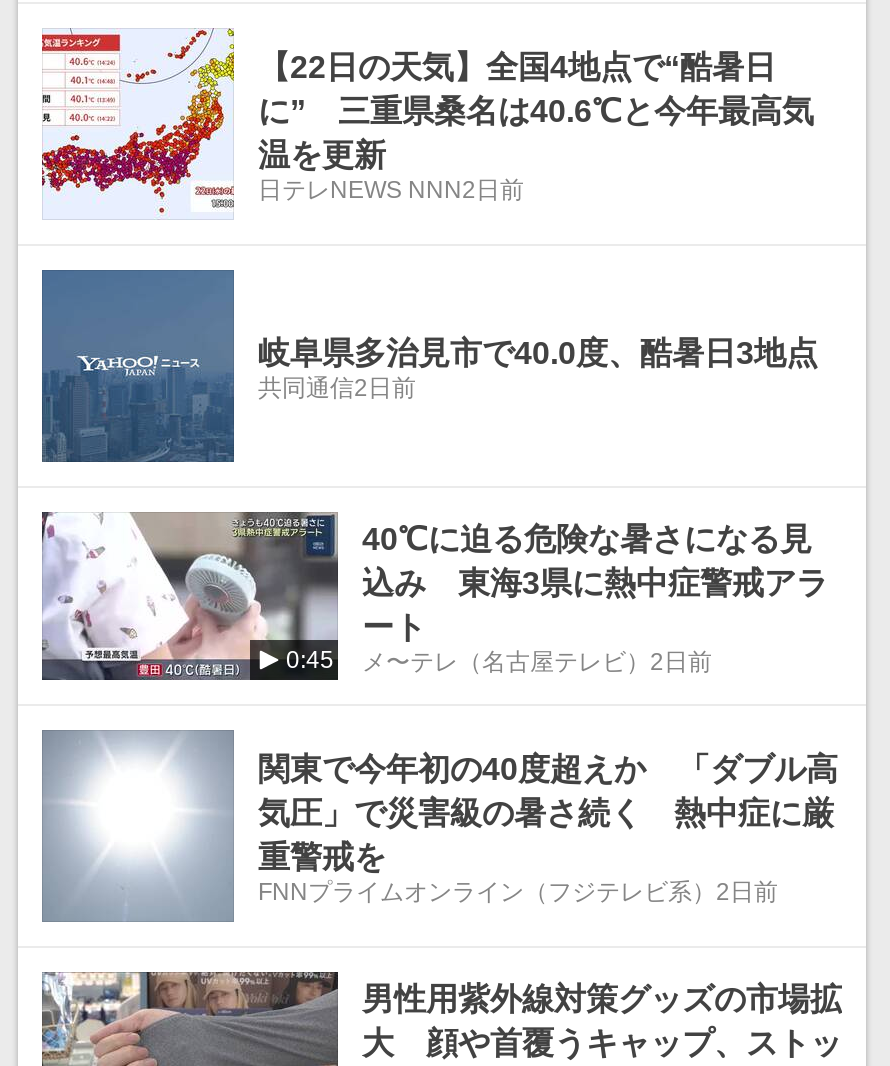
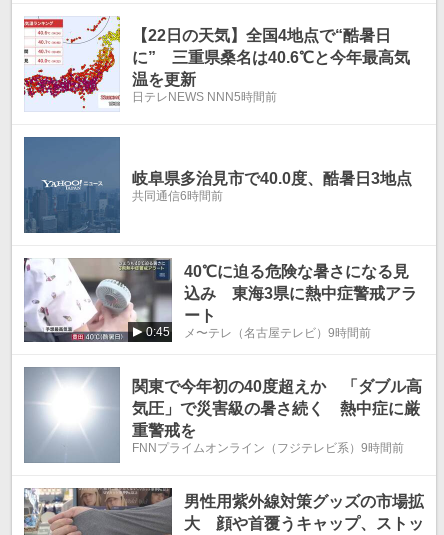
- 日テレNEWS NNN2日前
+ 日テレNEWS NNN5時間前

- 共同通信2日前
+ 共同通信6時間前

- メ〜テレ（名古屋テレビ）2日前
+ メ〜テレ（名古屋テレビ）9時間前

- FNNプライムオンライン（フジテレビ系）2日前
+ FNNプライムオンライン（フジテレビ系）9時間前
